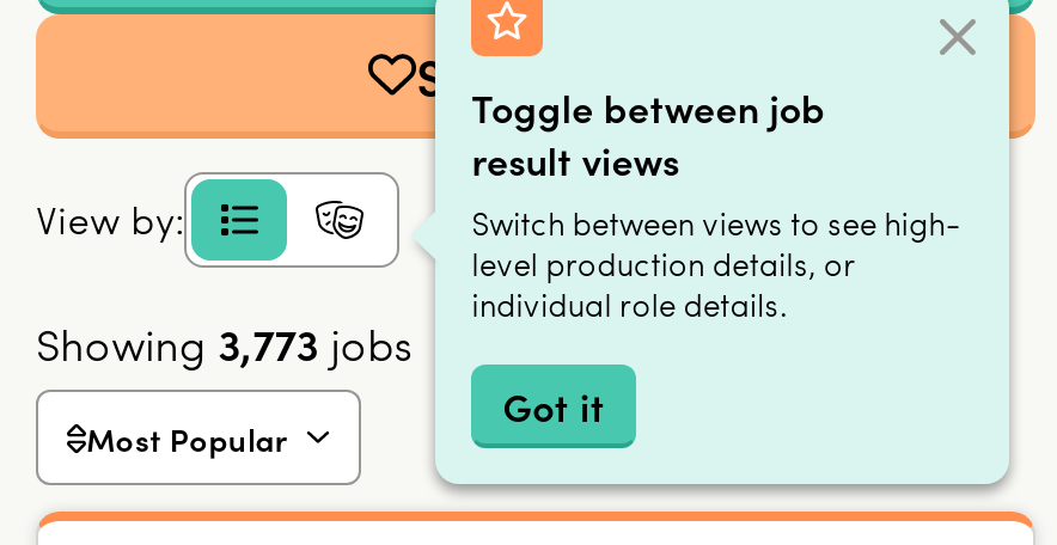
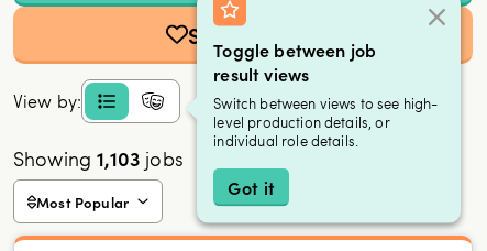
- Showing 3,773 jobs
+ Showing 1,103 jobs
